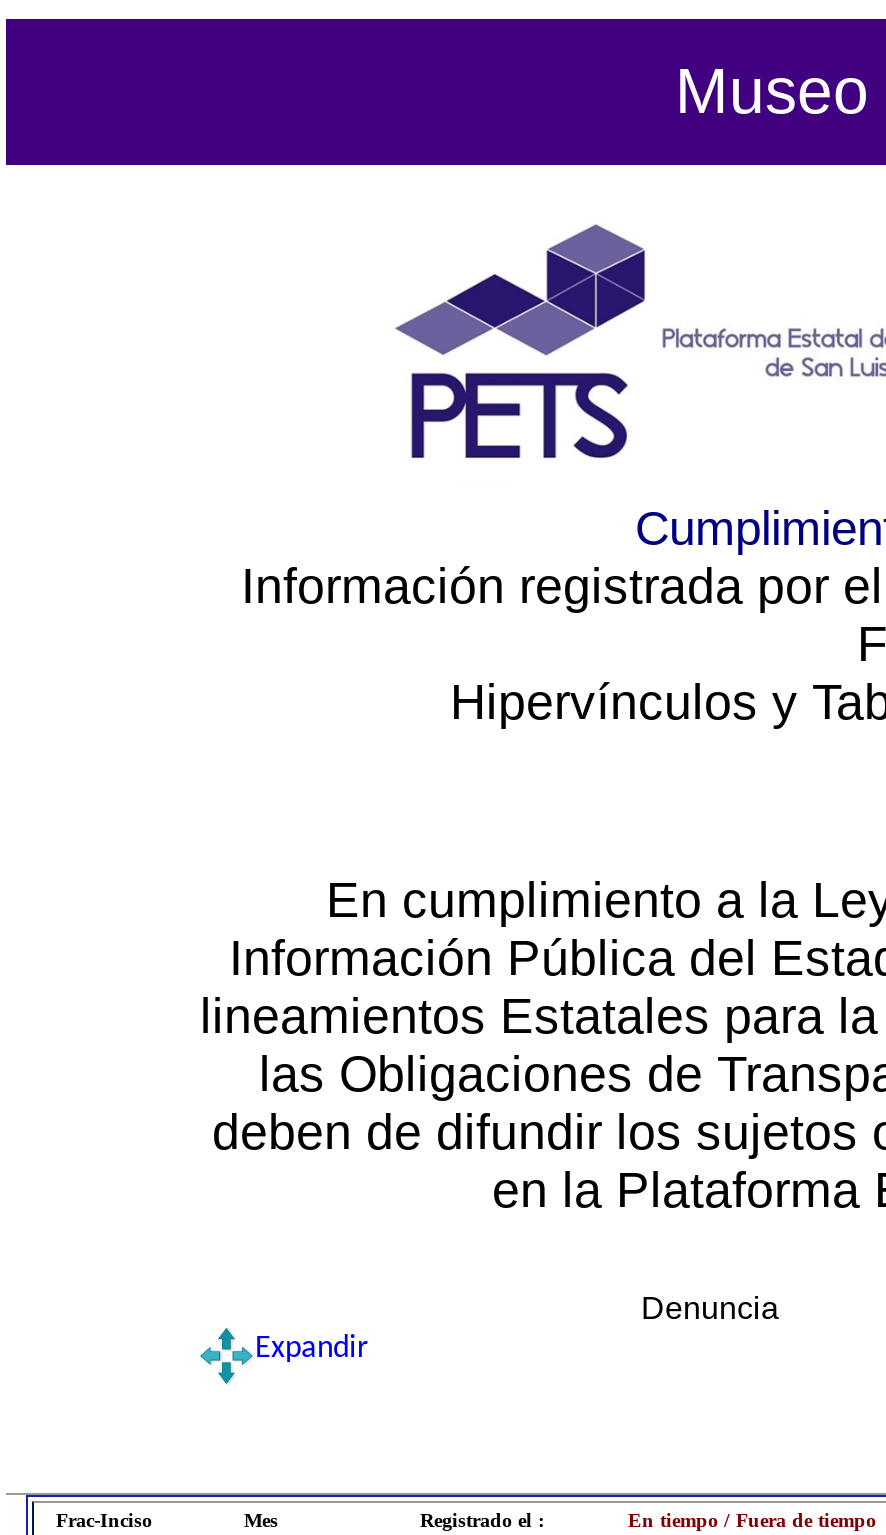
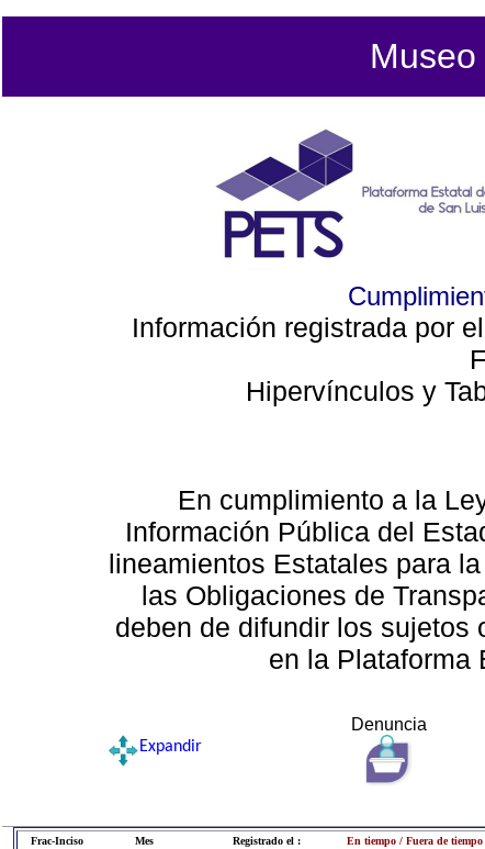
+ [image]
